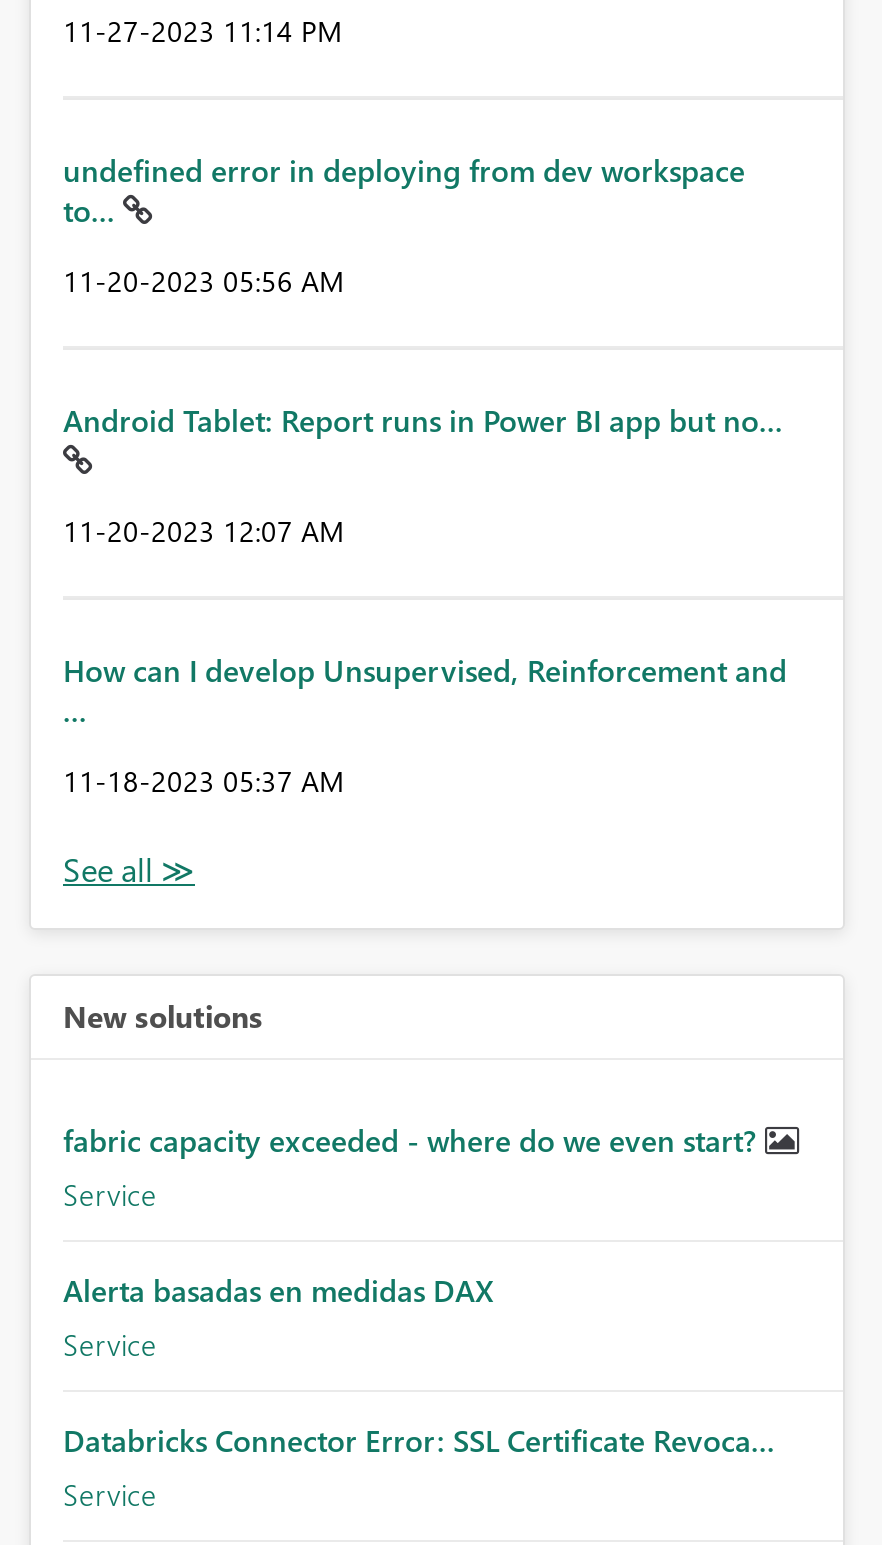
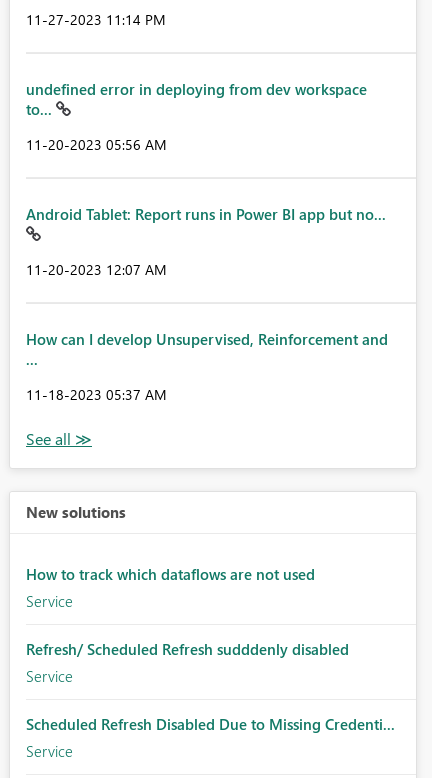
- fabric capacity exceeded - where do we even start?
+ How to track which dataflows are not used

- Alerta basadas en medidas DAX
+ Refresh/ Scheduled Refresh sudddenly disabled

- Databricks Connector Error: SSL Certificate Revoca...
+ Scheduled Refresh Disabled Due to Missing Credenti...
